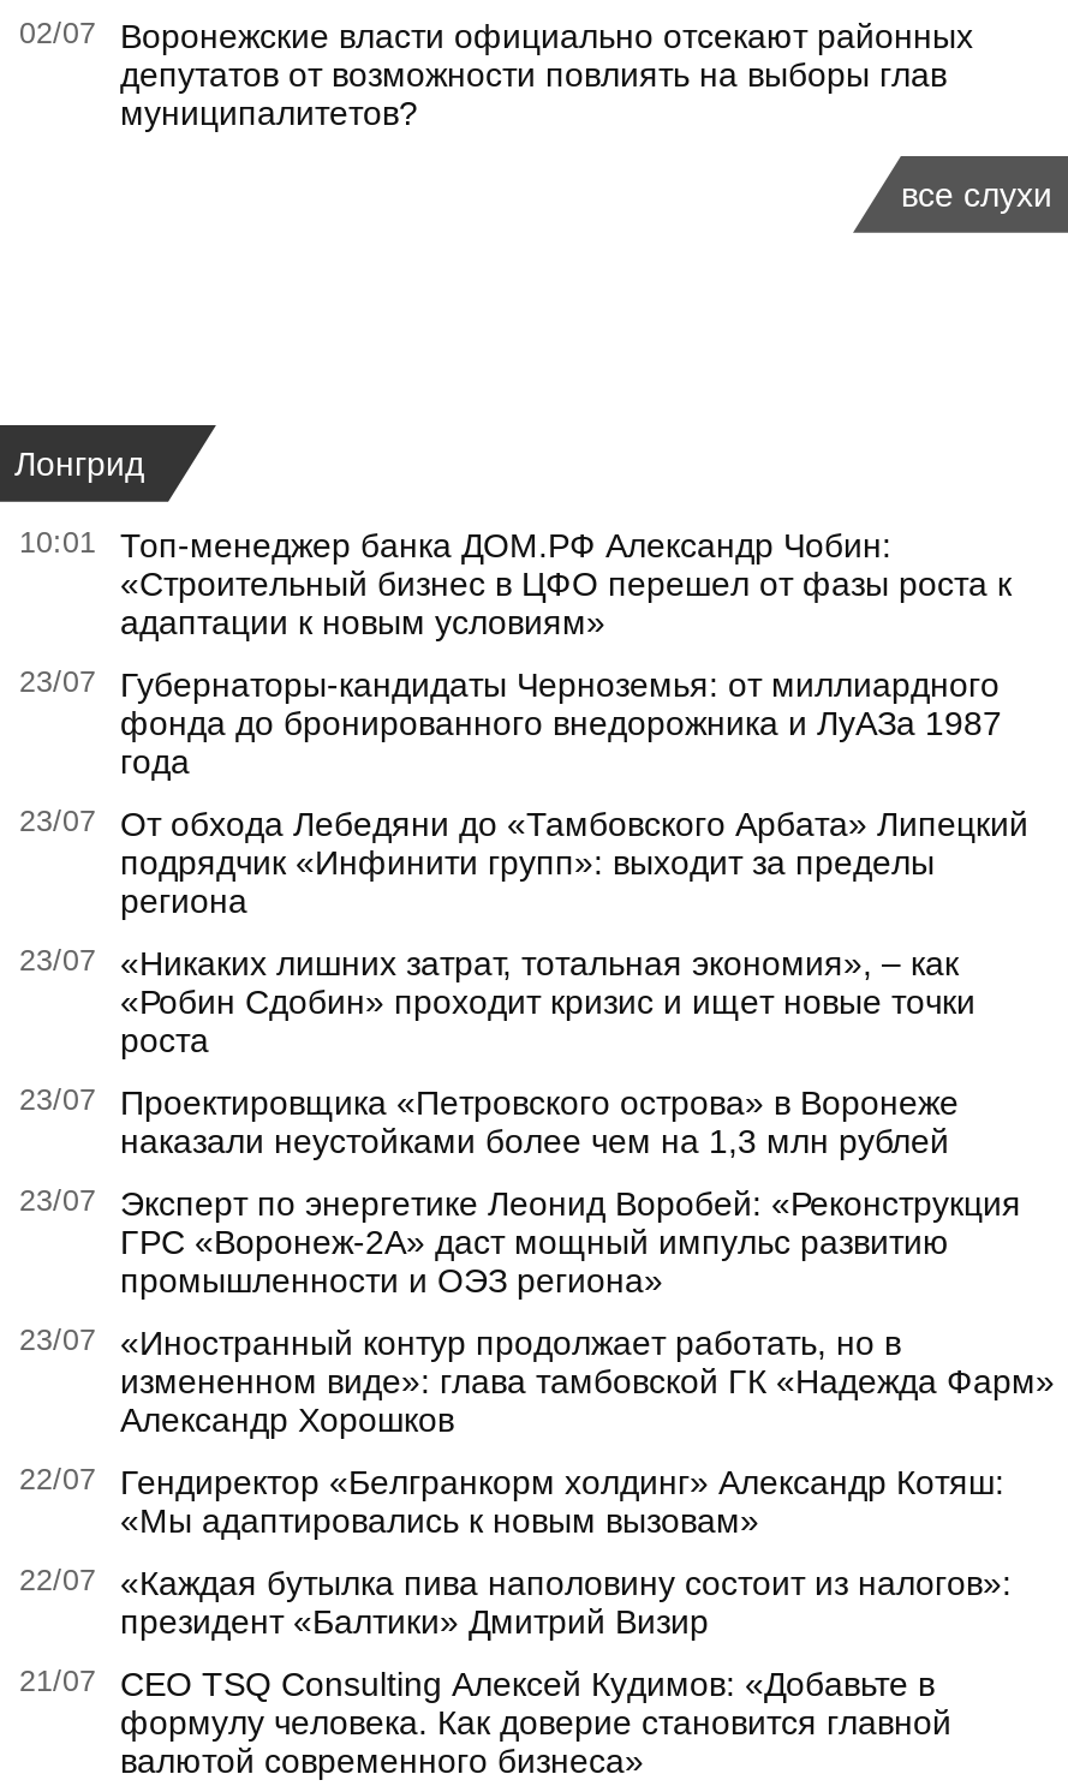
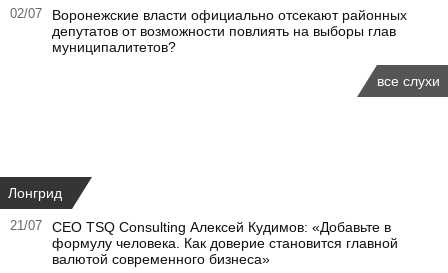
- 10:01
- Топ-менеджер банка ДОМ.РФ Александр Чобин:
- «Строительный бизнес в ЦФО перешел от фазы роста к
- адаптации к новым условиям»
- 23/07
- Губернаторы‑кандидаты Черноземья: от миллиардного
- фонда до бронированного внедорожника и ЛуАЗа 1987
- года
- 23/07
- От обхода Лебедяни до «Тамбовского Арбата» Липецкий
- подрядчик «Инфинити групп»: выходит за пределы
- региона
- 23/07
- «Никаких лишних затрат, тотальная экономия», – как
- «Робин Сдобин» проходит кризис и ищет новые точки
- роста
- 23/07
- Проектировщика «Петровского острова» в Воронеже
- наказали неустойками более чем на 1,3 млн рублей
- 23/07
- Эксперт по энергетике Леонид Воробей: «Реконструкция
- ГРС «Воронеж‑2А» даст мощный импульс развитию
- промышленности и ОЭЗ региона»
- 23/07
- «Иностранный контур продолжает работать, но в
- измененном виде»: глава тамбовской ГК «Надежда Фарм»
- Александр Хорошков
- 22/07
- Гендиректор «Белгранкорм холдинг» Александр Котяш:
- «Мы адаптировались к новым вызовам»
- 22/07
- «Каждая бутылка пива наполовину состоит из налогов»:
- президент «Балтики» Дмитрий Визир
